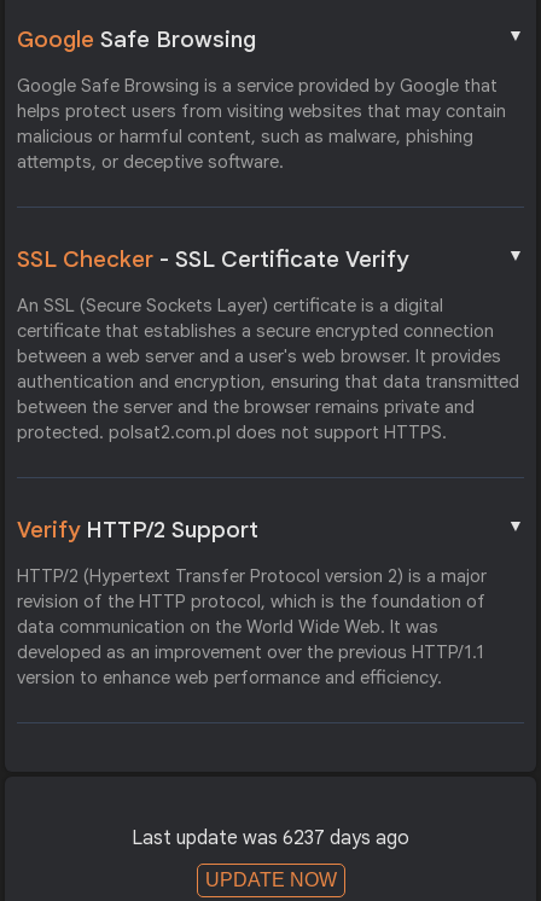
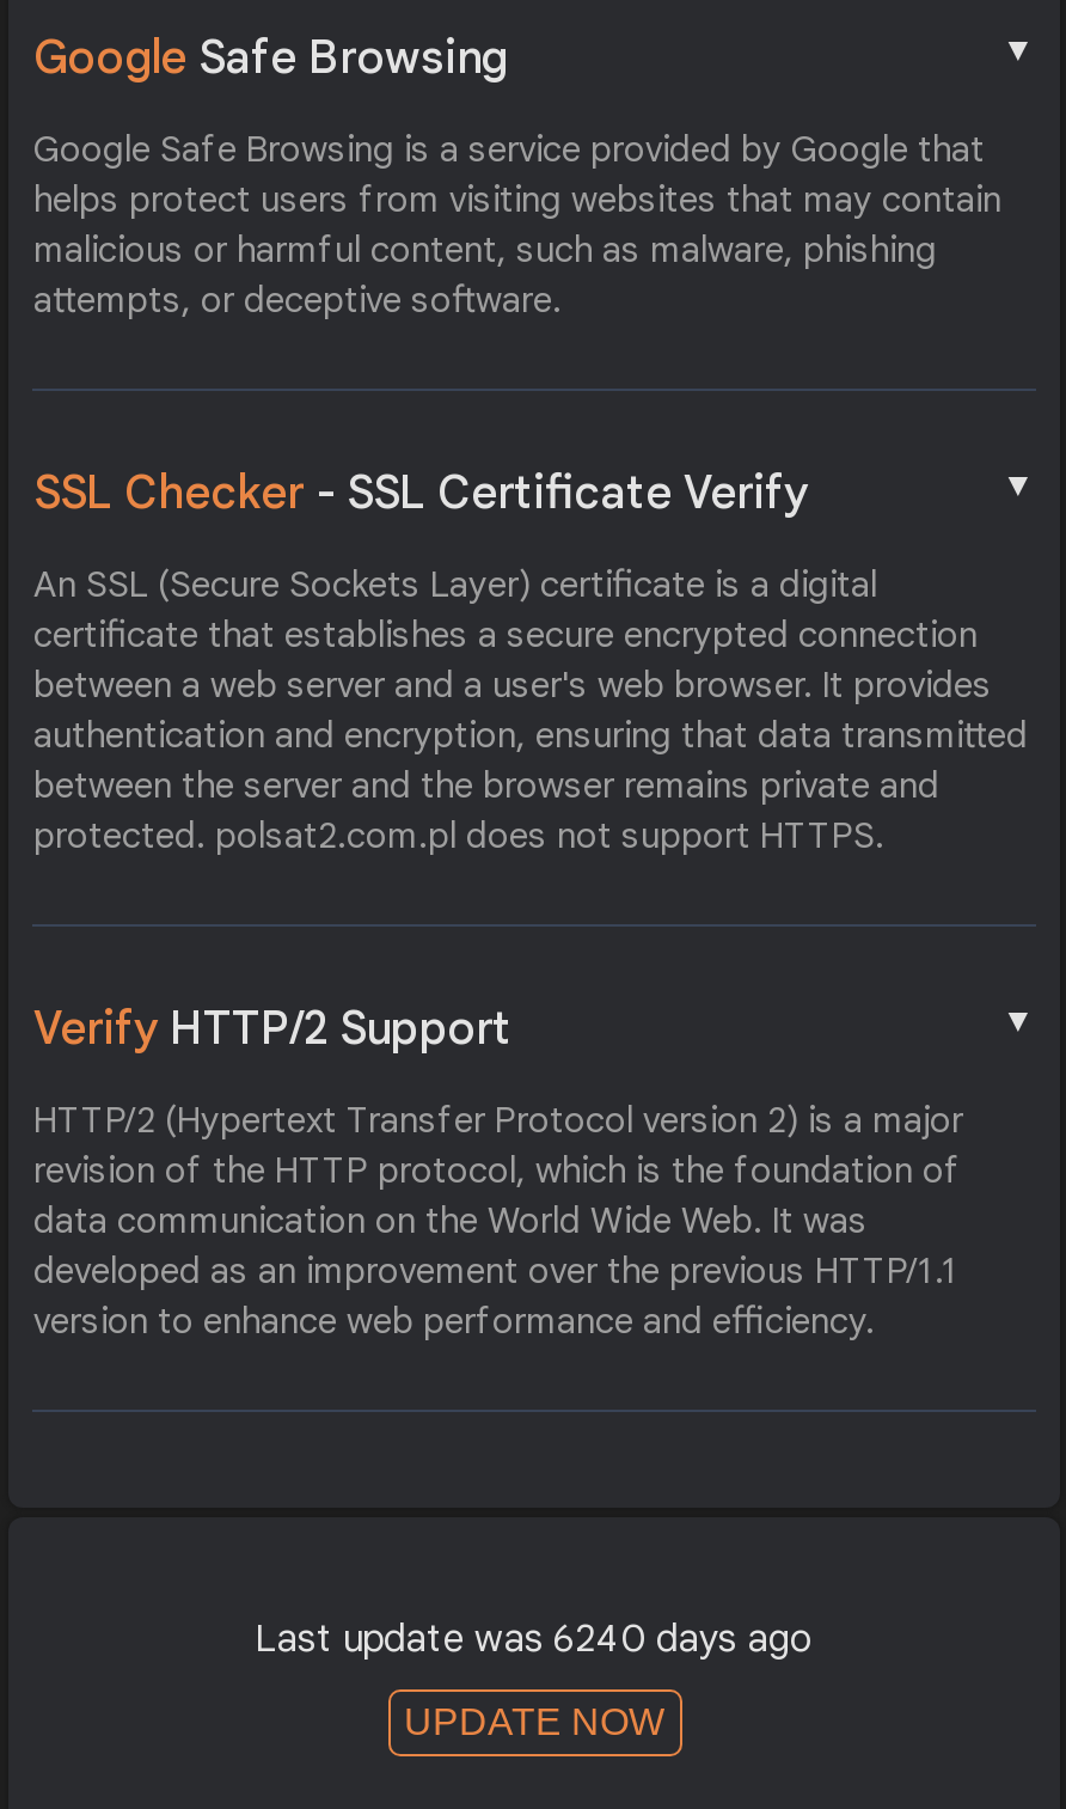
- Last update was 6237 days ago
+ Last update was 6240 days ago
